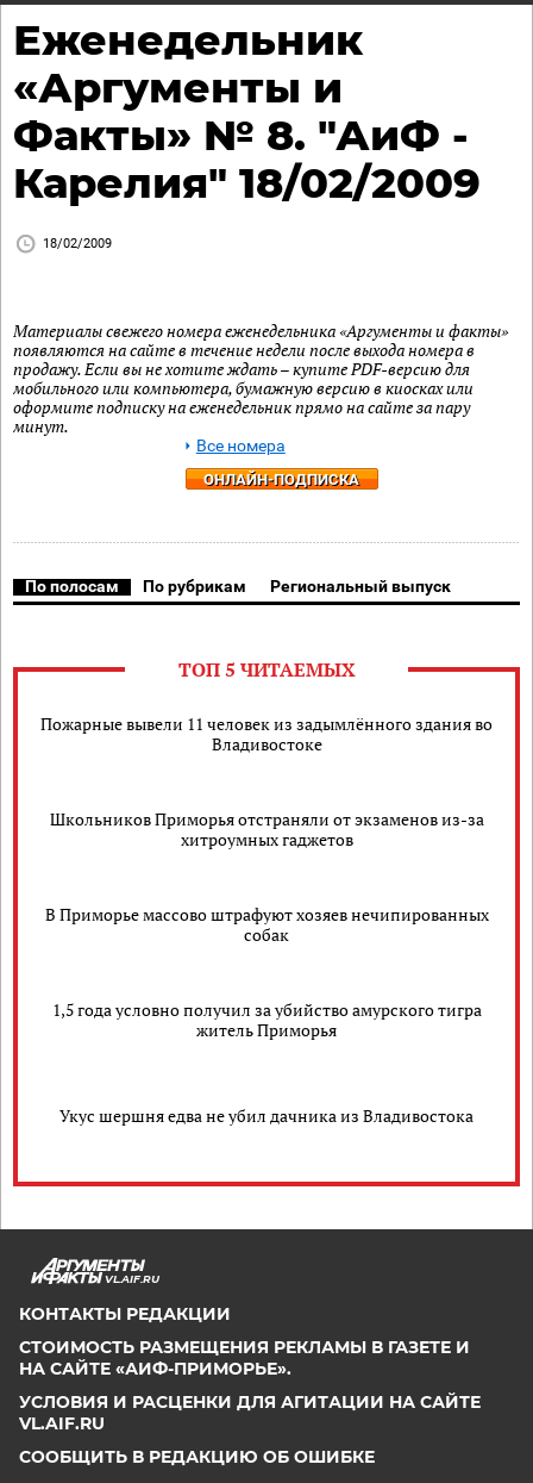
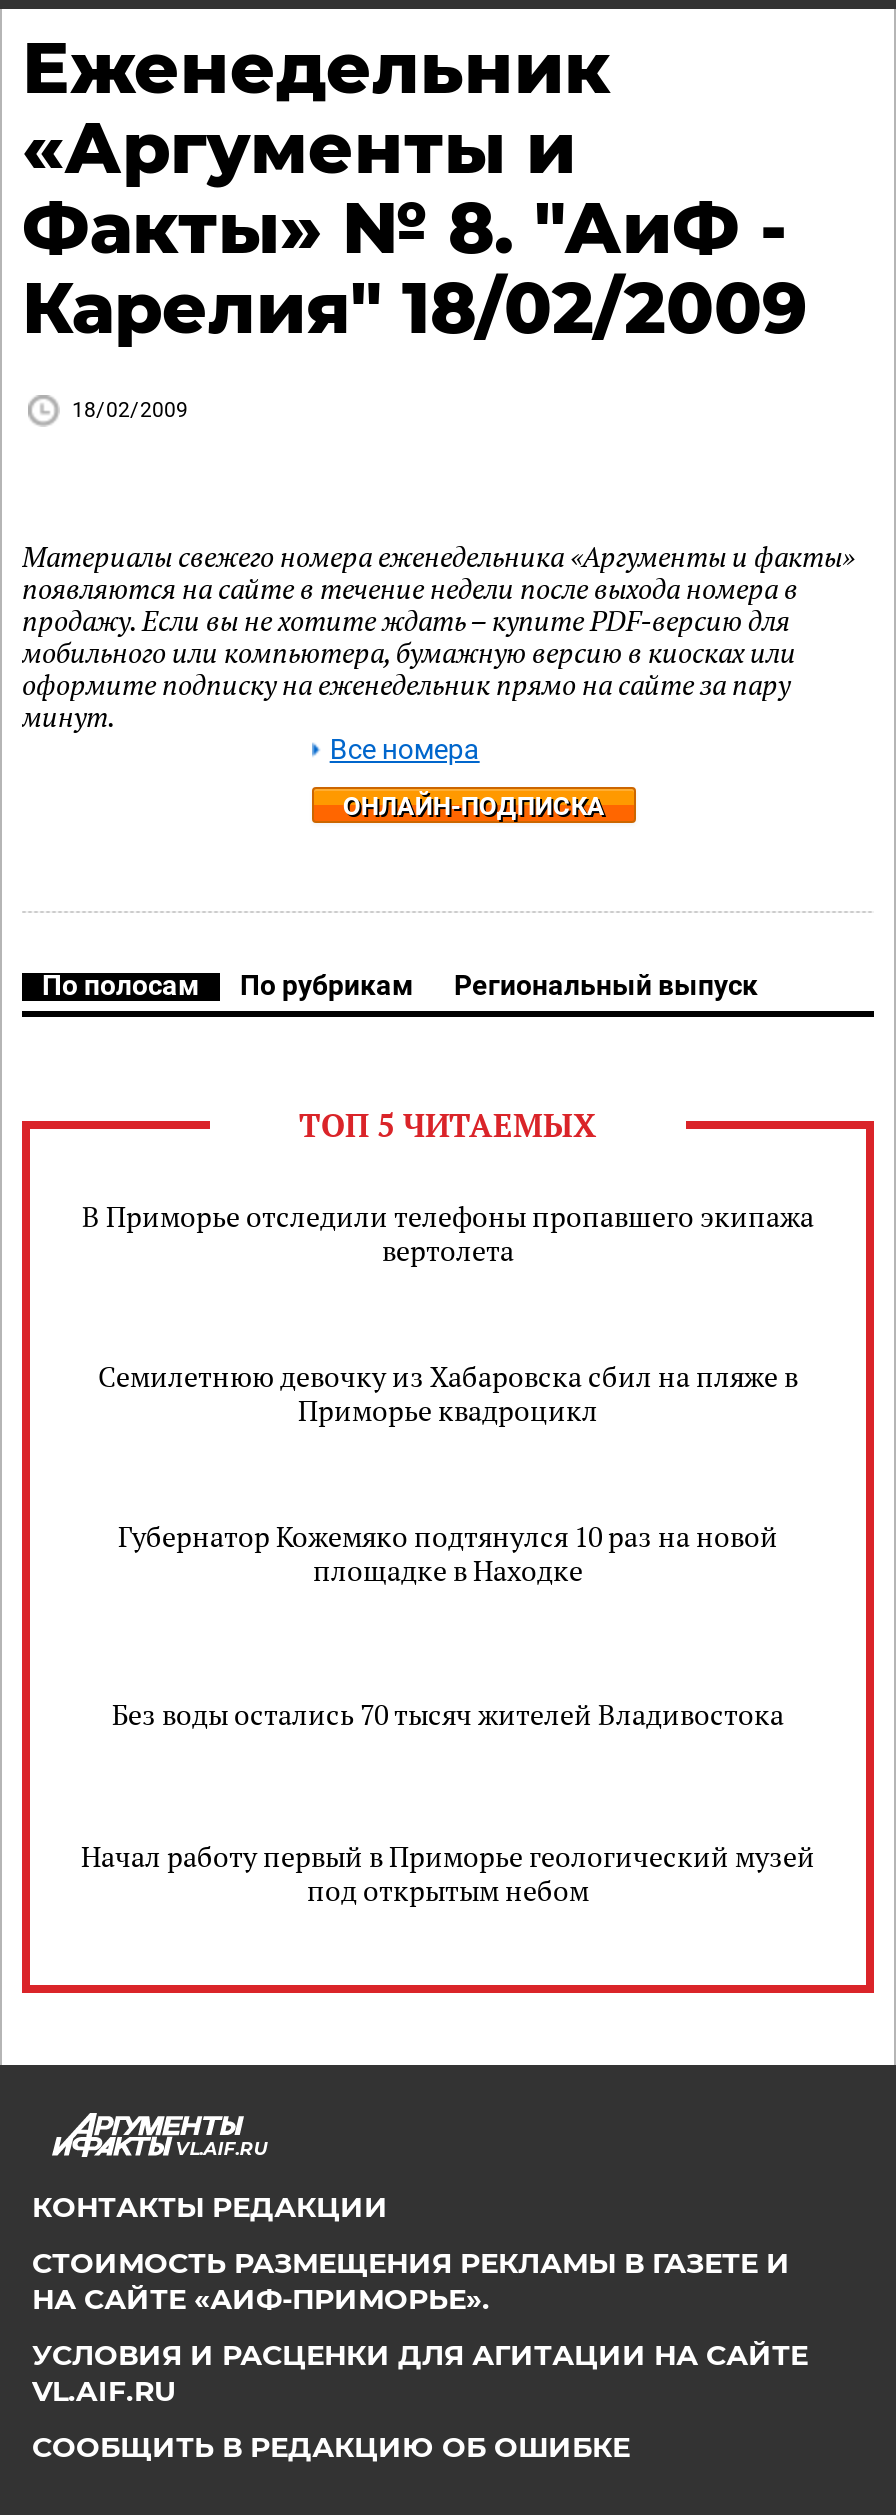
- Пожарные вывели 11 человек из задымлённого здания во
- Владивостоке
+ В Приморье отследили телефоны пропавшего экипажа
+ вертолета

- Школьников Приморья отстраняли от экзаменов из-за
- хитроумных гаджетов
+ Семилетнюю девочку из Хабаровска сбил на пляже в
+ Приморье квадроцикл

- В Приморье массово штрафуют хозяев нечипированных
- собак
+ Губернатор Кожемяко подтянулся 10 раз на новой
+ площадке в Находке

- 1,5 года условно получил за убийство амурского тигра
- житель Приморья
+ Без воды остались 70 тысяч жителей Владивостока

- Укус шершня едва не убил дачника из Владивостока
+ Начал работу первый в Приморье геологический музей
+ под открытым небом
